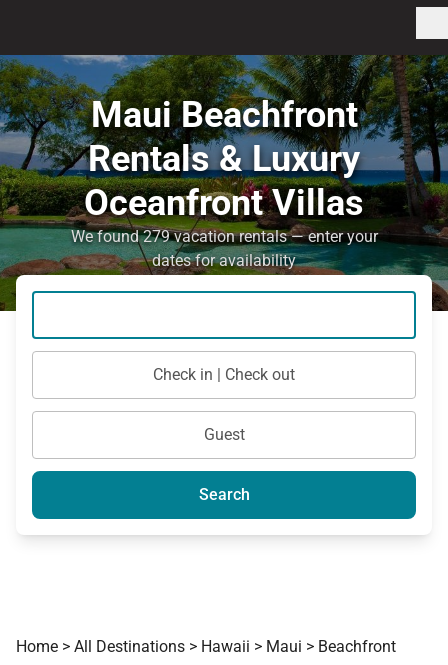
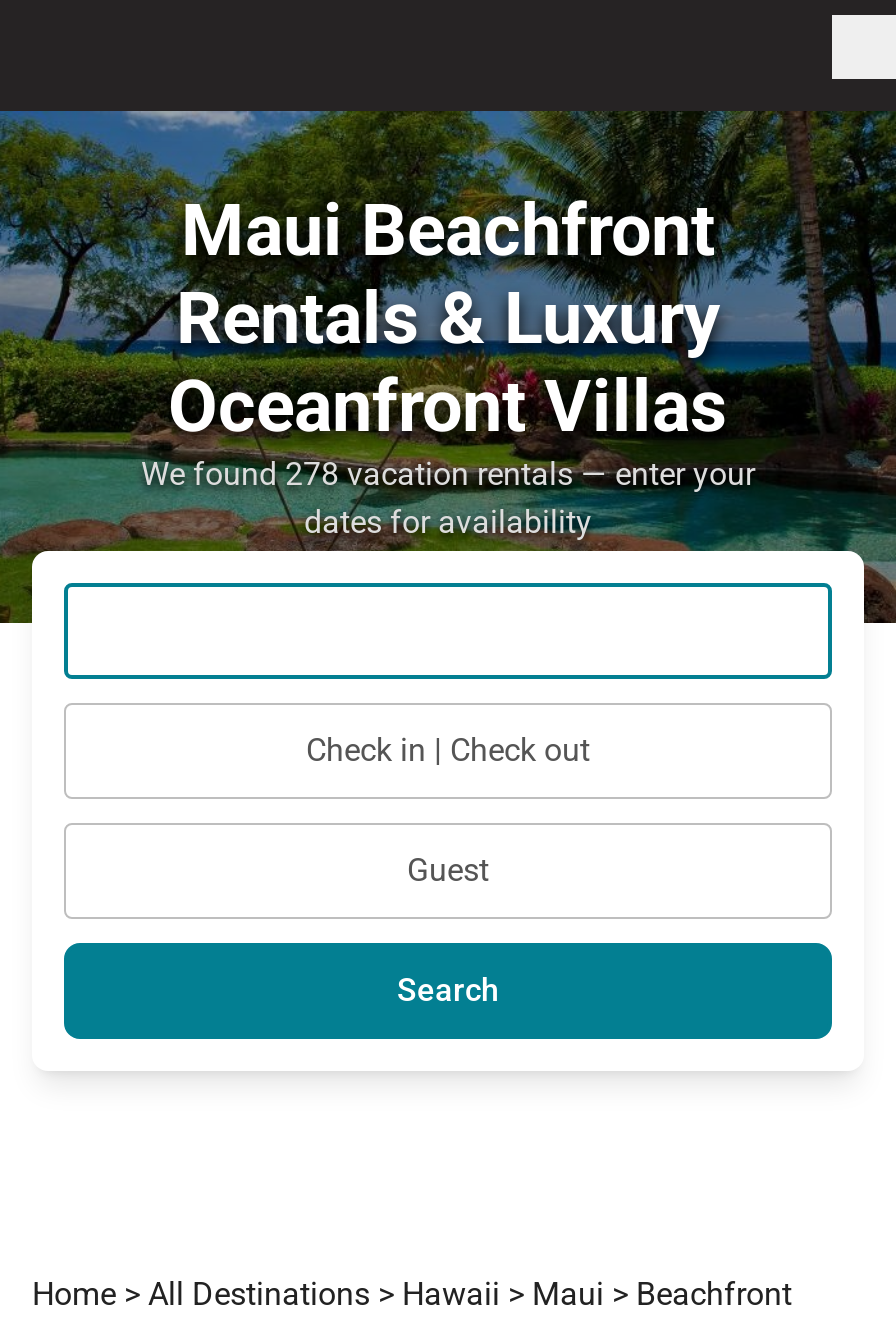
- We found 279 vacation rentals — enter your
+ We found 278 vacation rentals — enter your
